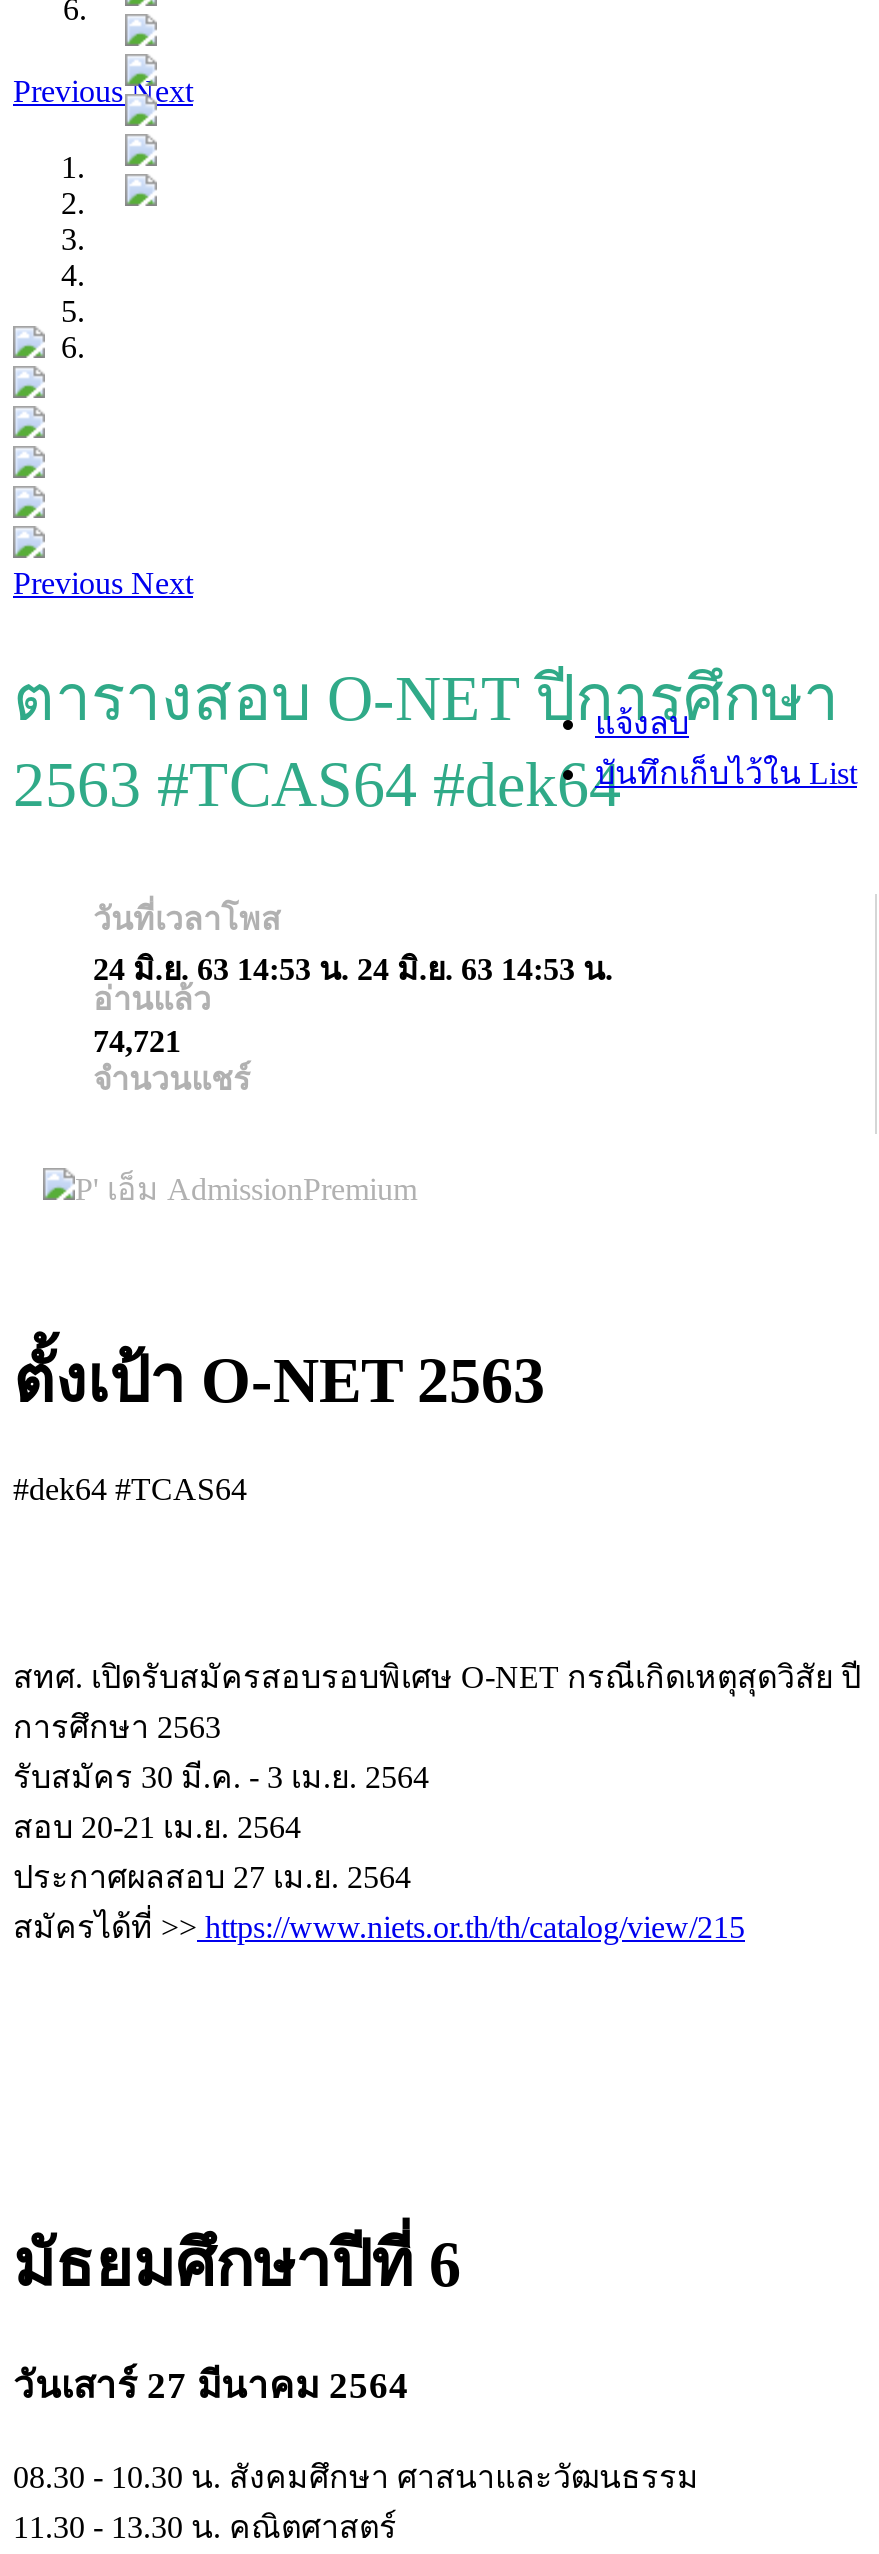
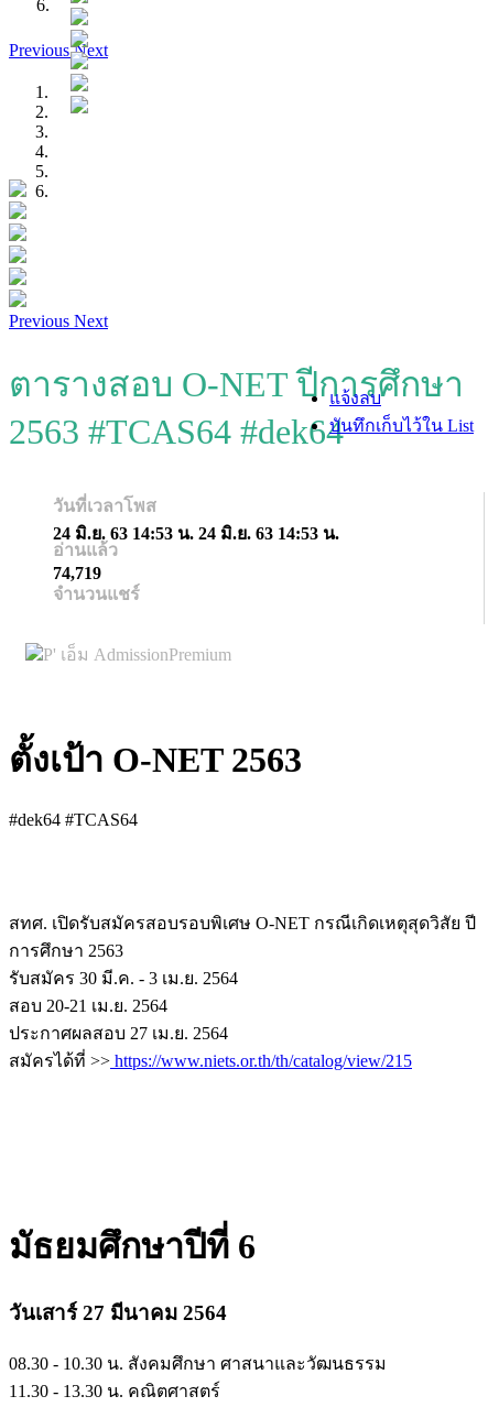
- 74,721
+ 74,719
